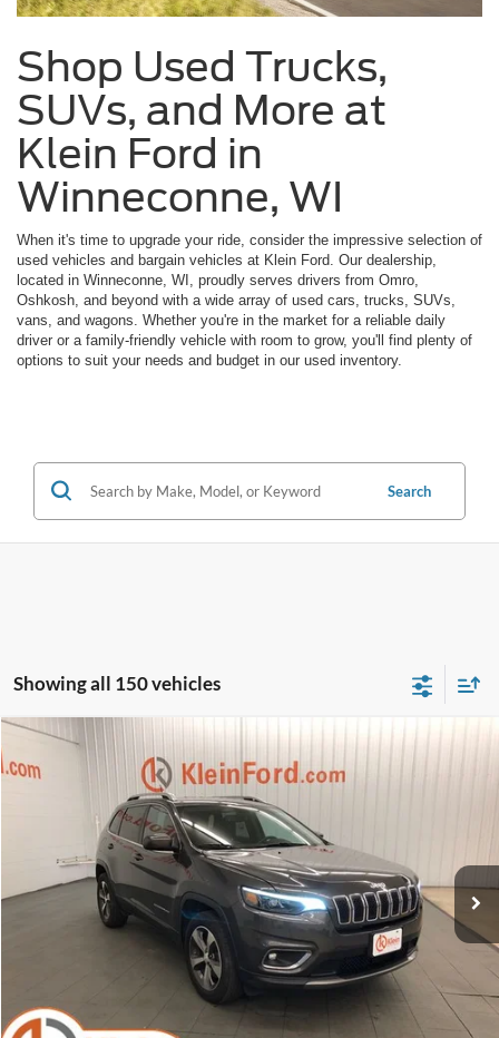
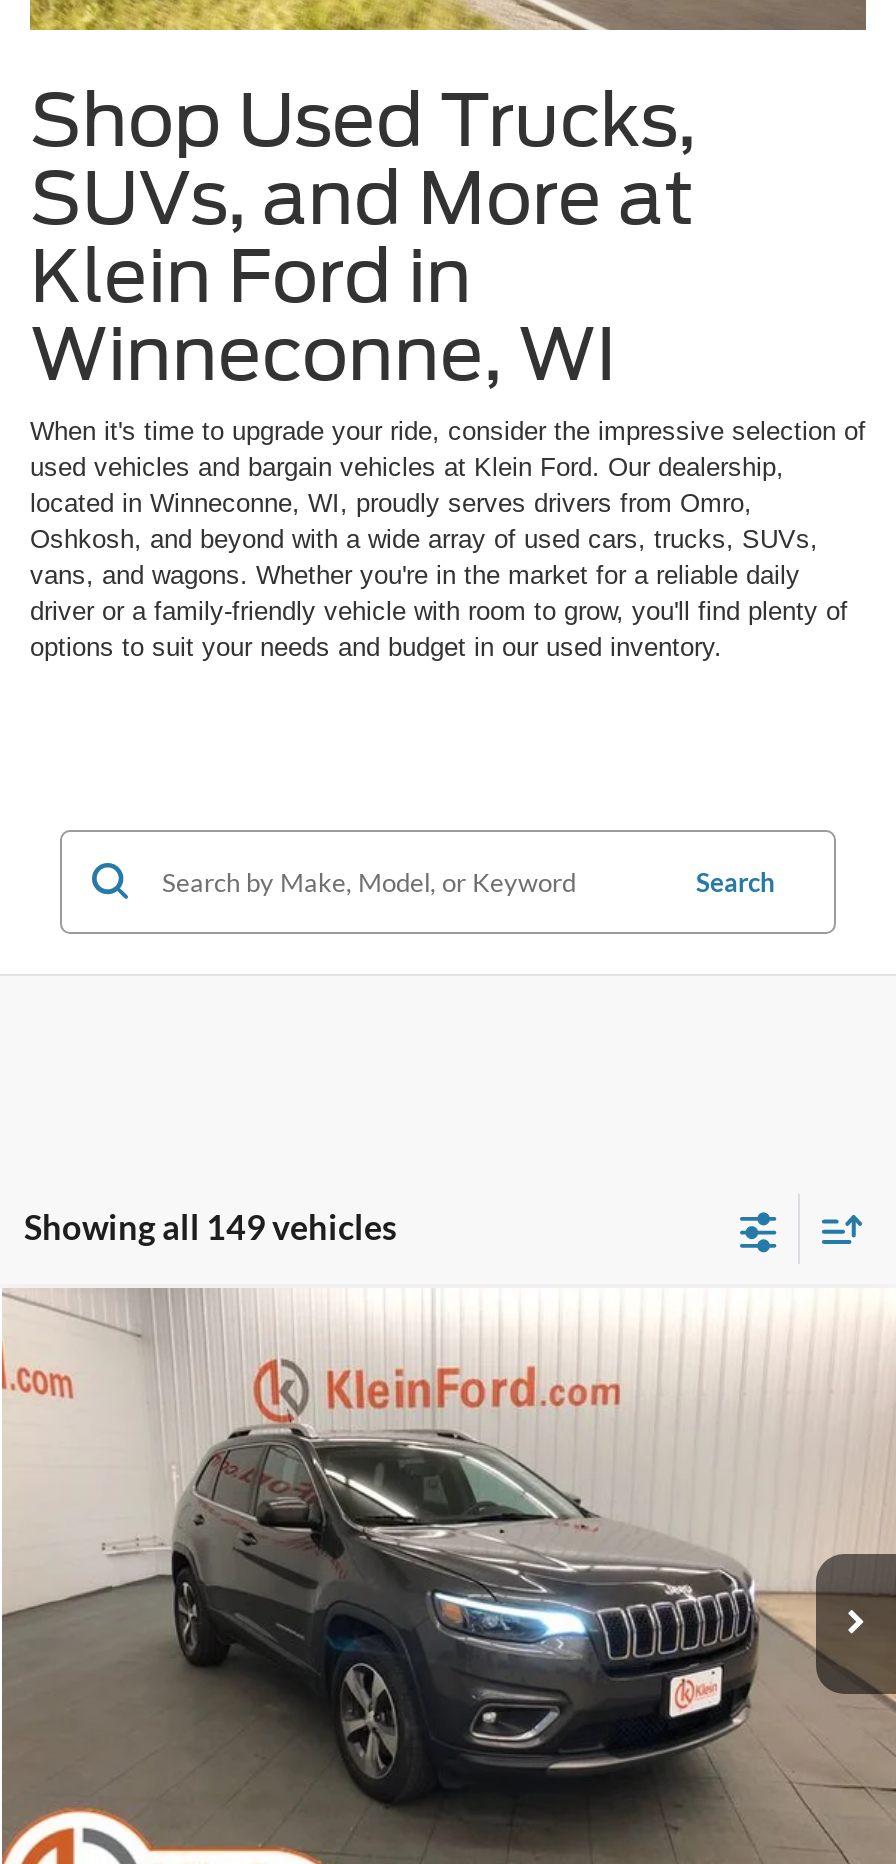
- Showing all 150 vehicles
+ Showing all 149 vehicles
